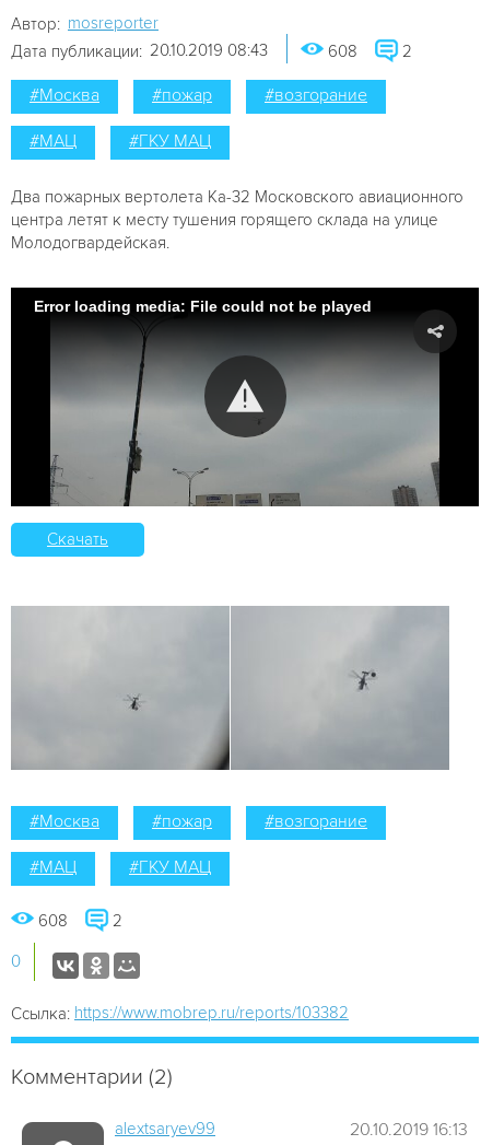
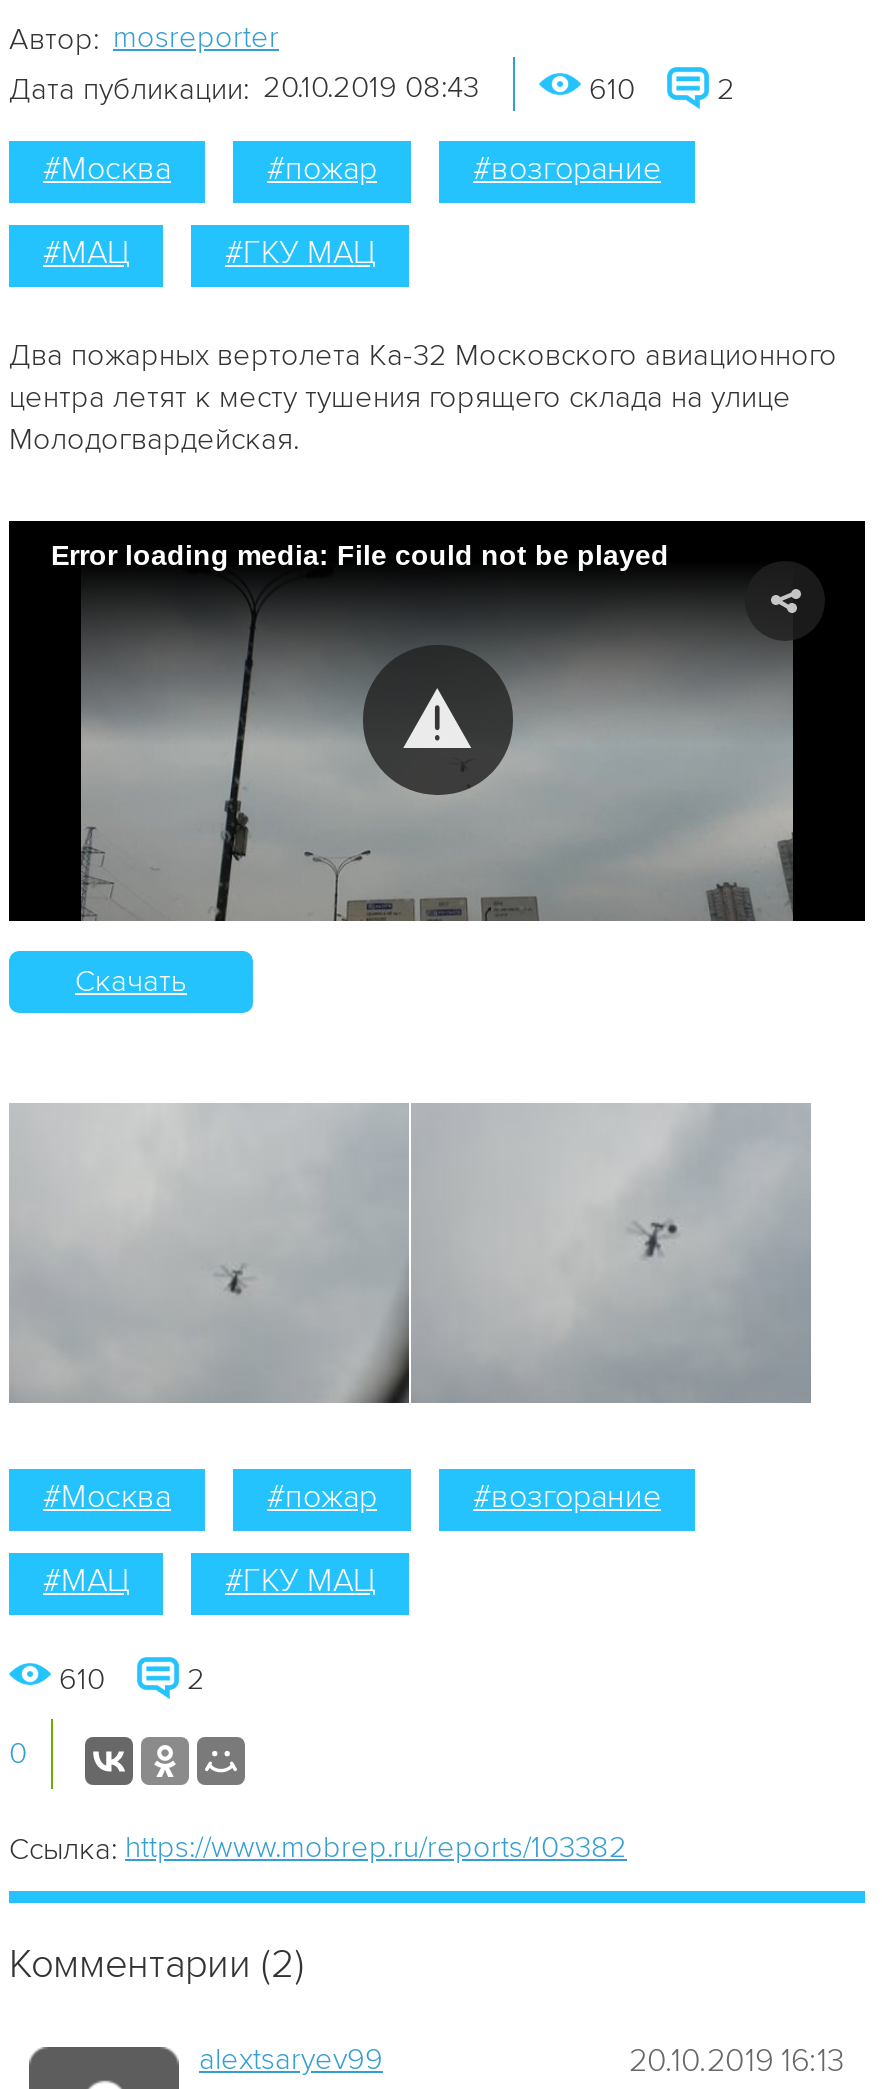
- 608
+ 610

- 608
+ 610
